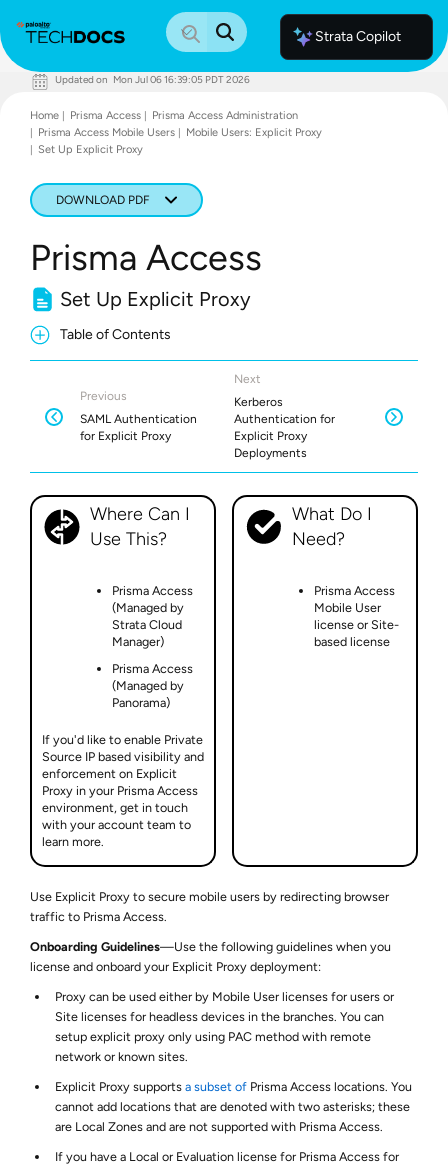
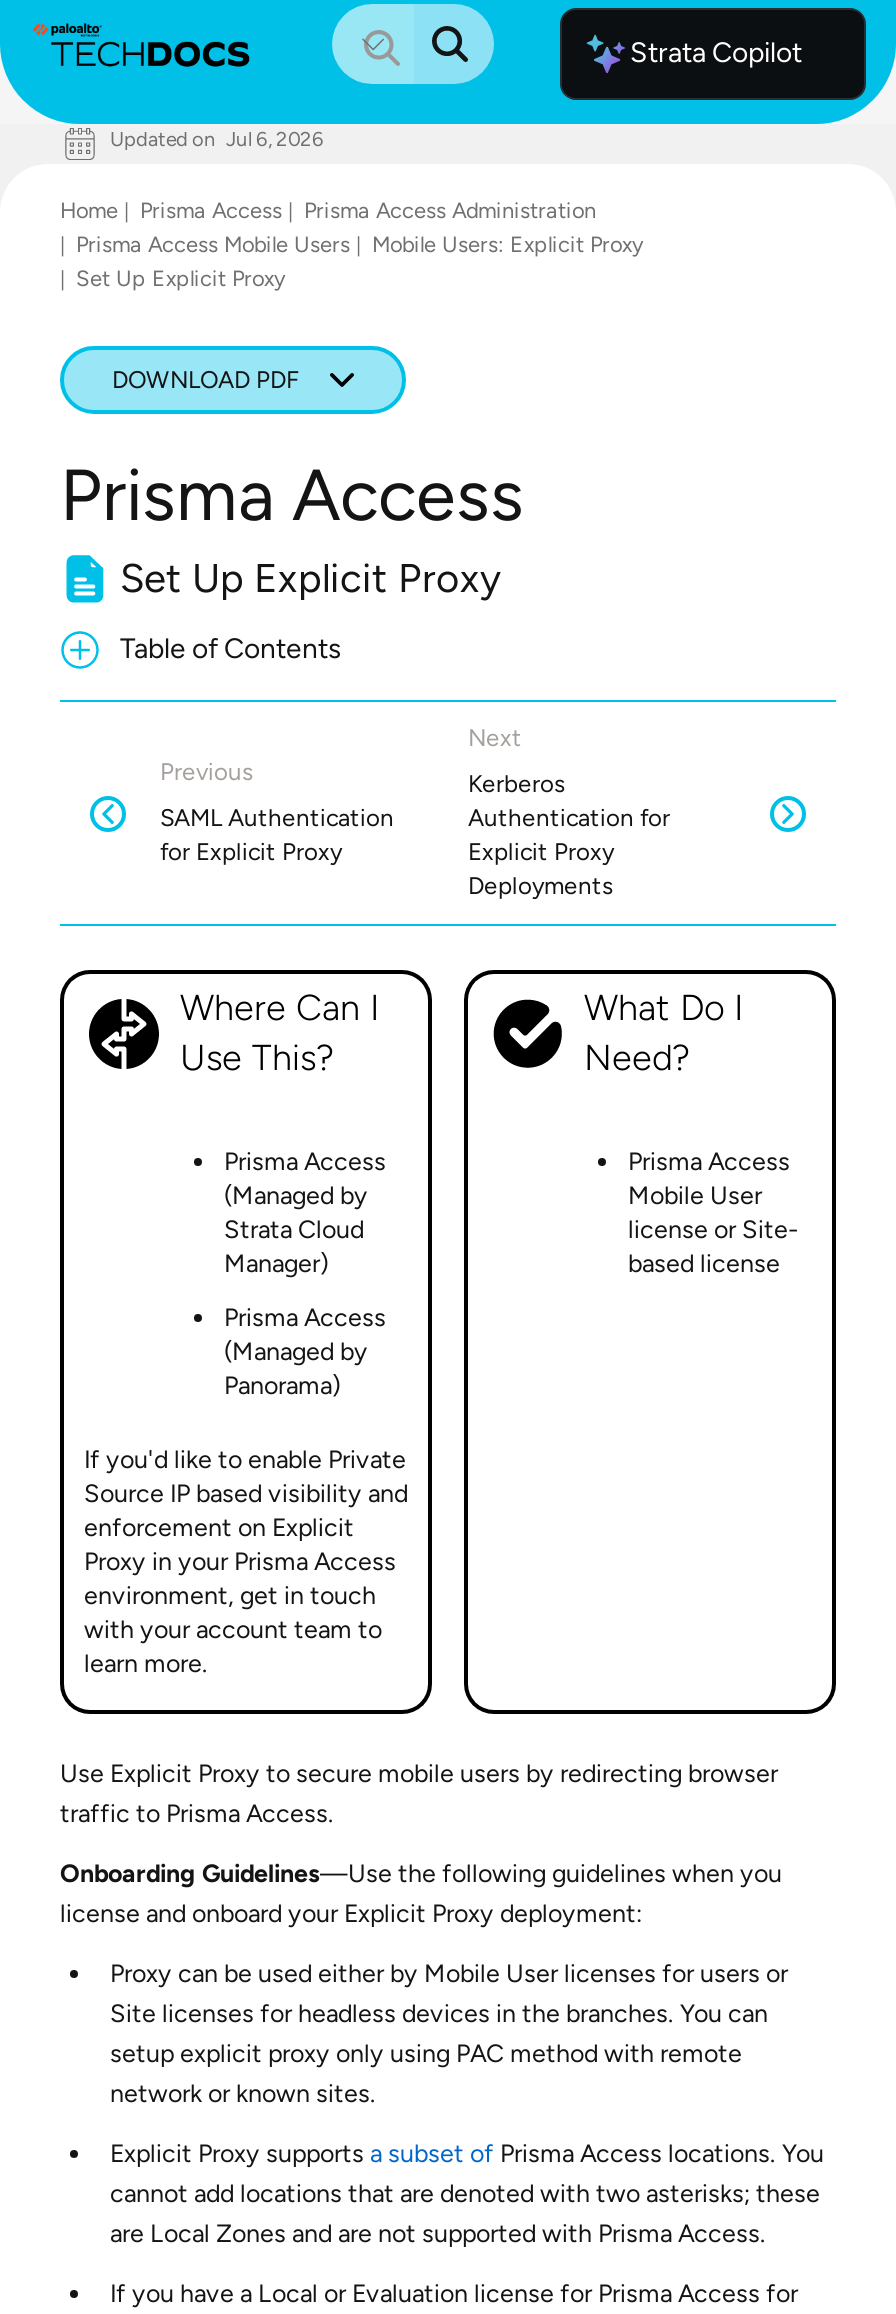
- Updated on Mon Jul 06 16:39:05 PDT 2026
+ Updated on Jul 6, 2026
